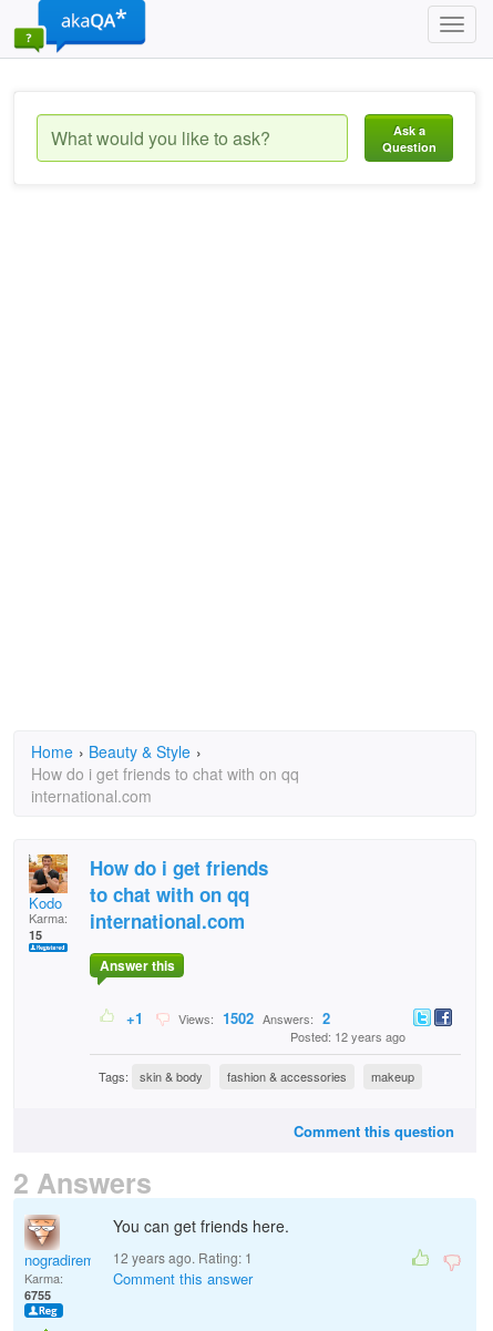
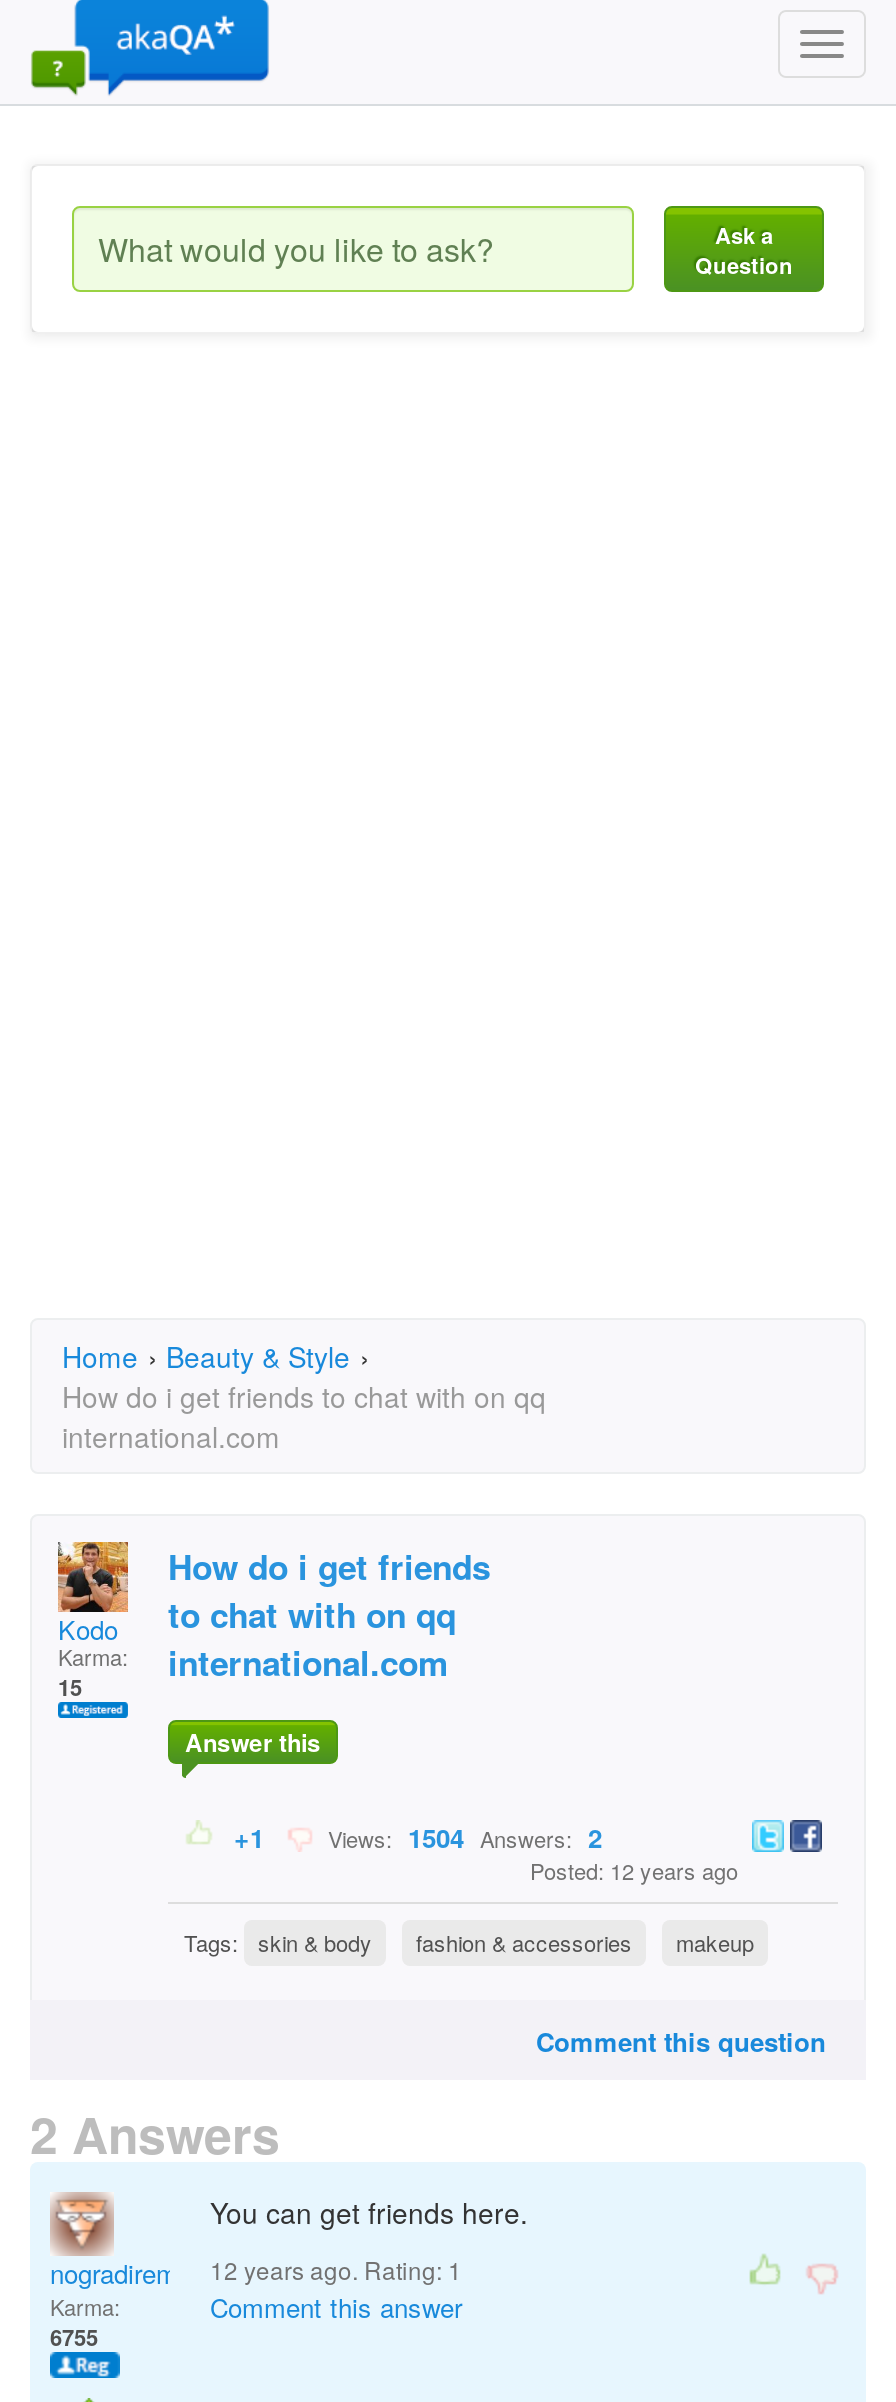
- Views: 1502 Answers: 2
+ Views: 1504 Answers: 2
